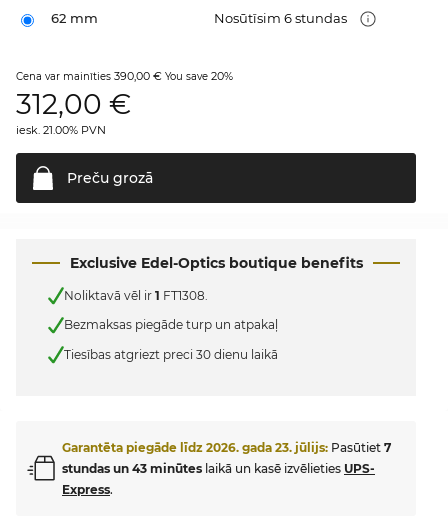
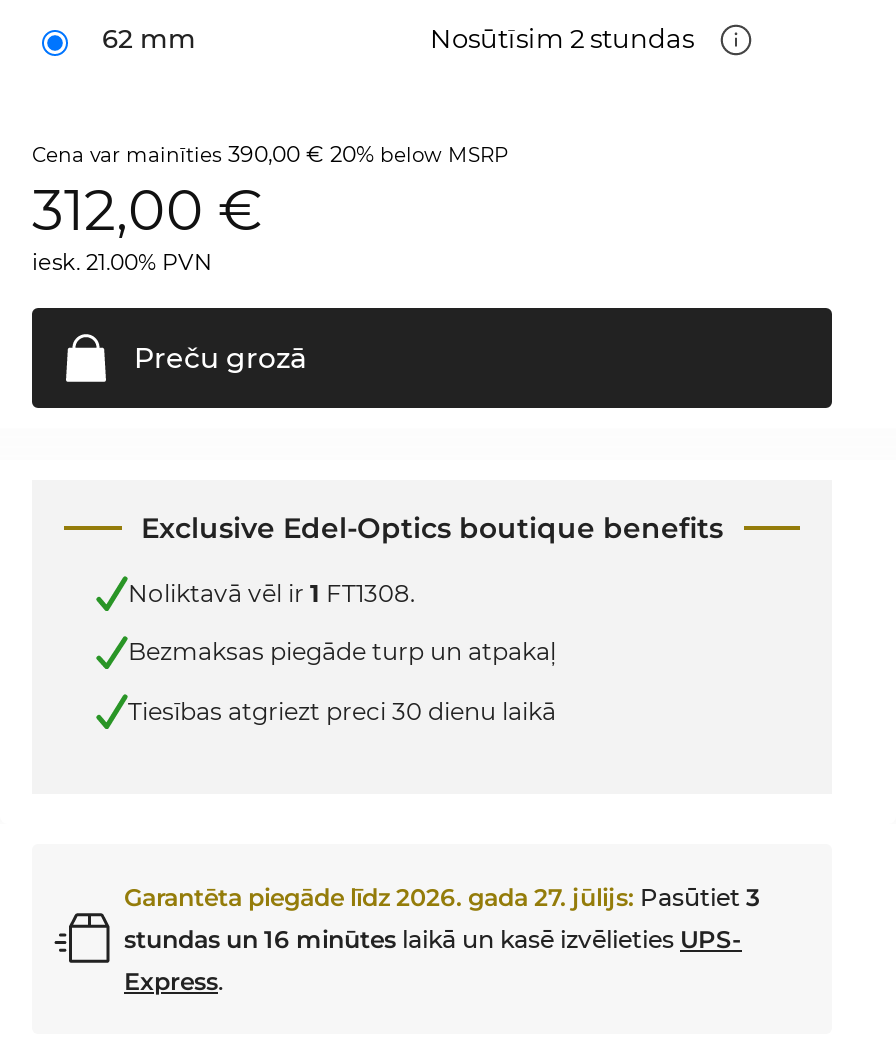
- Nosūtīsim 6 stundas
+ Nosūtīsim 2 stundas

- Cena var mainīties 390,00 €You save 20%
+ Cena var mainīties 390,00 € 20% below MSRP

- Garantēta piegāde līdz 2026. gada 23. jūlijs: Pasūtiet 7
+ Garantēta piegāde līdz 2026. gada 27. jūlijs: Pasūtiet 3

- stundas un 43 minūtes laikā un kasē izvēlieties UPS-
+ stundas un 16 minūtes laikā un kasē izvēlieties UPS-
